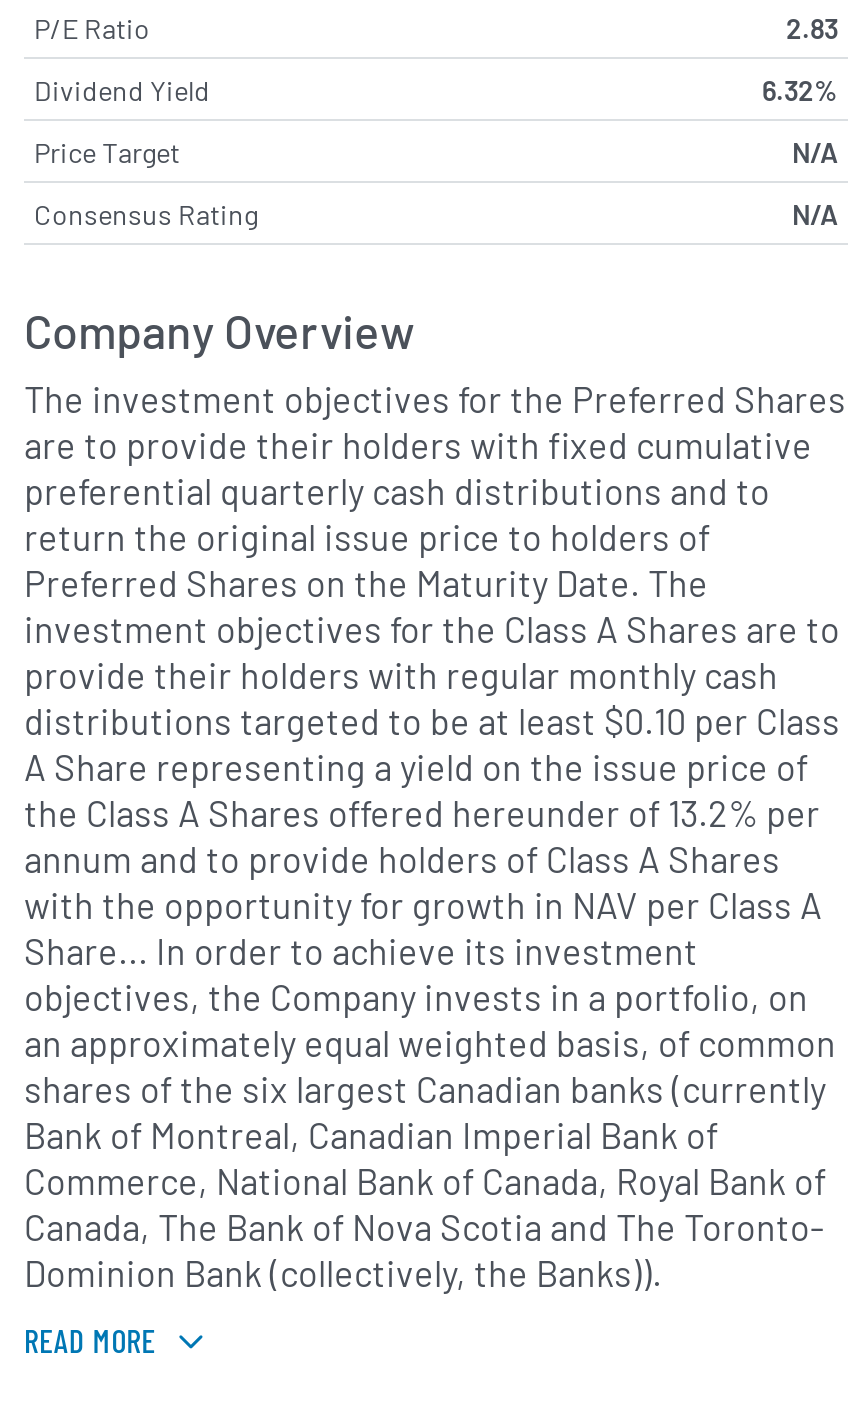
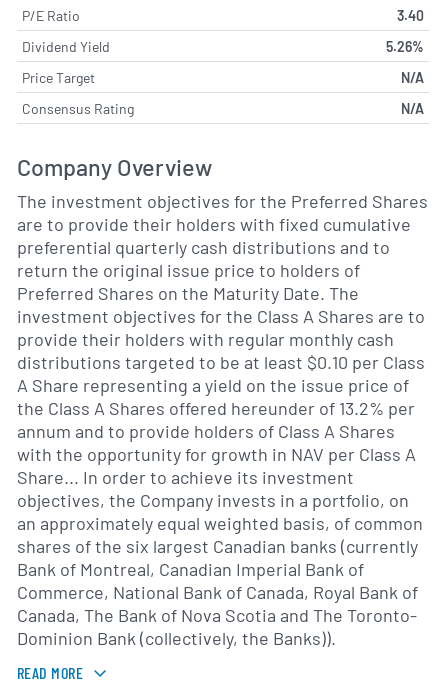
- 2.83
+ 3.40

- 6.32%
+ 5.26%
